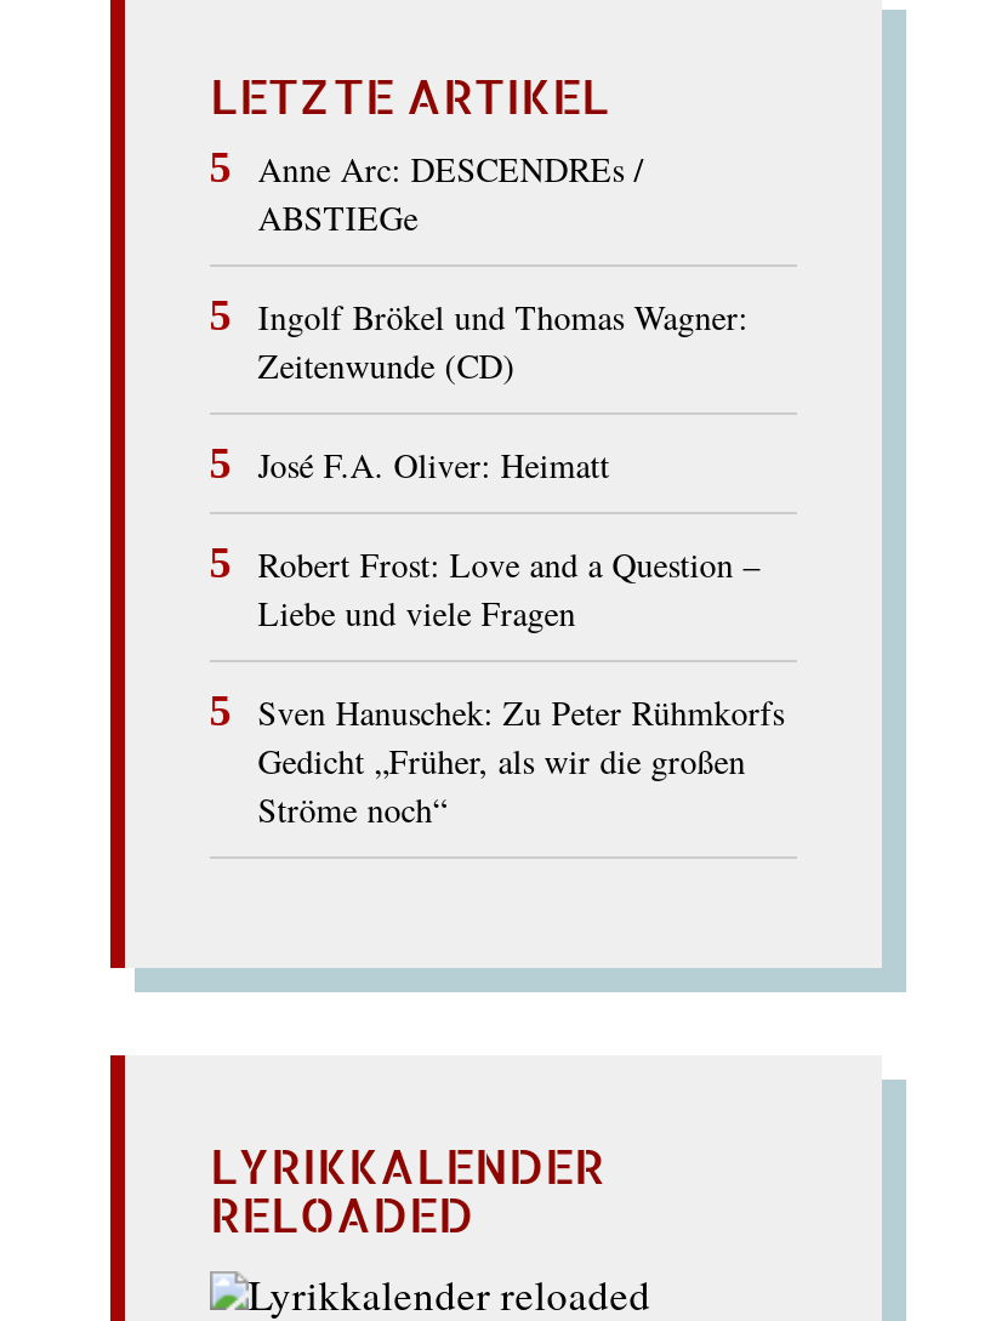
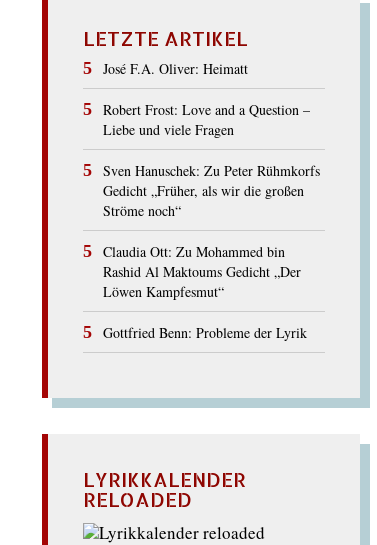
- Anne Arc: DESCENDREs /
- ABSTIEGe
- Ingolf Brökel und Thomas Wagner:
- Zeitenwunde (CD)

moved up: José F.A. Oliver: Heimatt | Robert Frost: Love and a Question – | Liebe und viele Fragen | Sven Hanuschek: Zu Peter Rühmkorfs | Gedicht „Früher, als wir die großen | Ströme noch“

+ Claudia Ott: Zu Mohammed bin
+ Rashid Al Maktoums Gedicht „Der
+ Löwen Kampfesmut“
+ Gottfried Benn: Probleme der Lyrik
